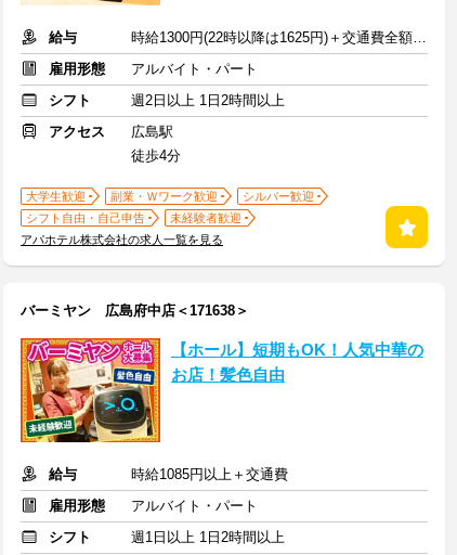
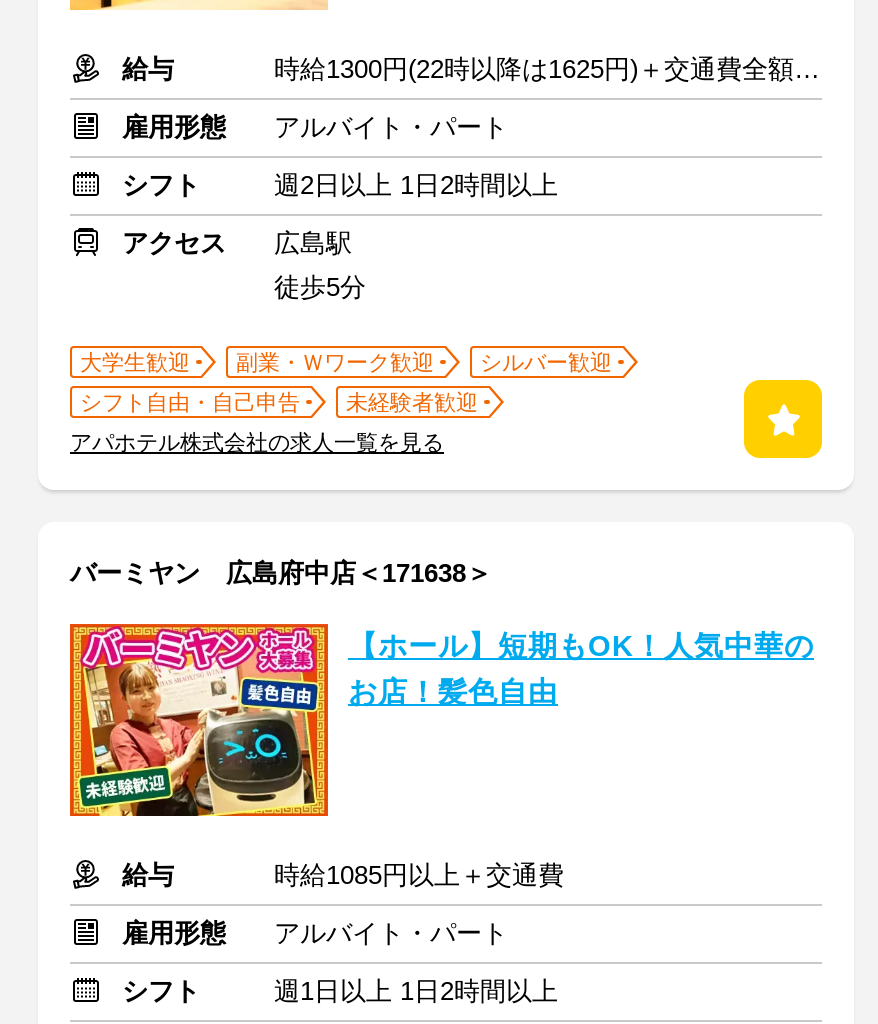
- 徒歩4分
+ 徒歩5分
